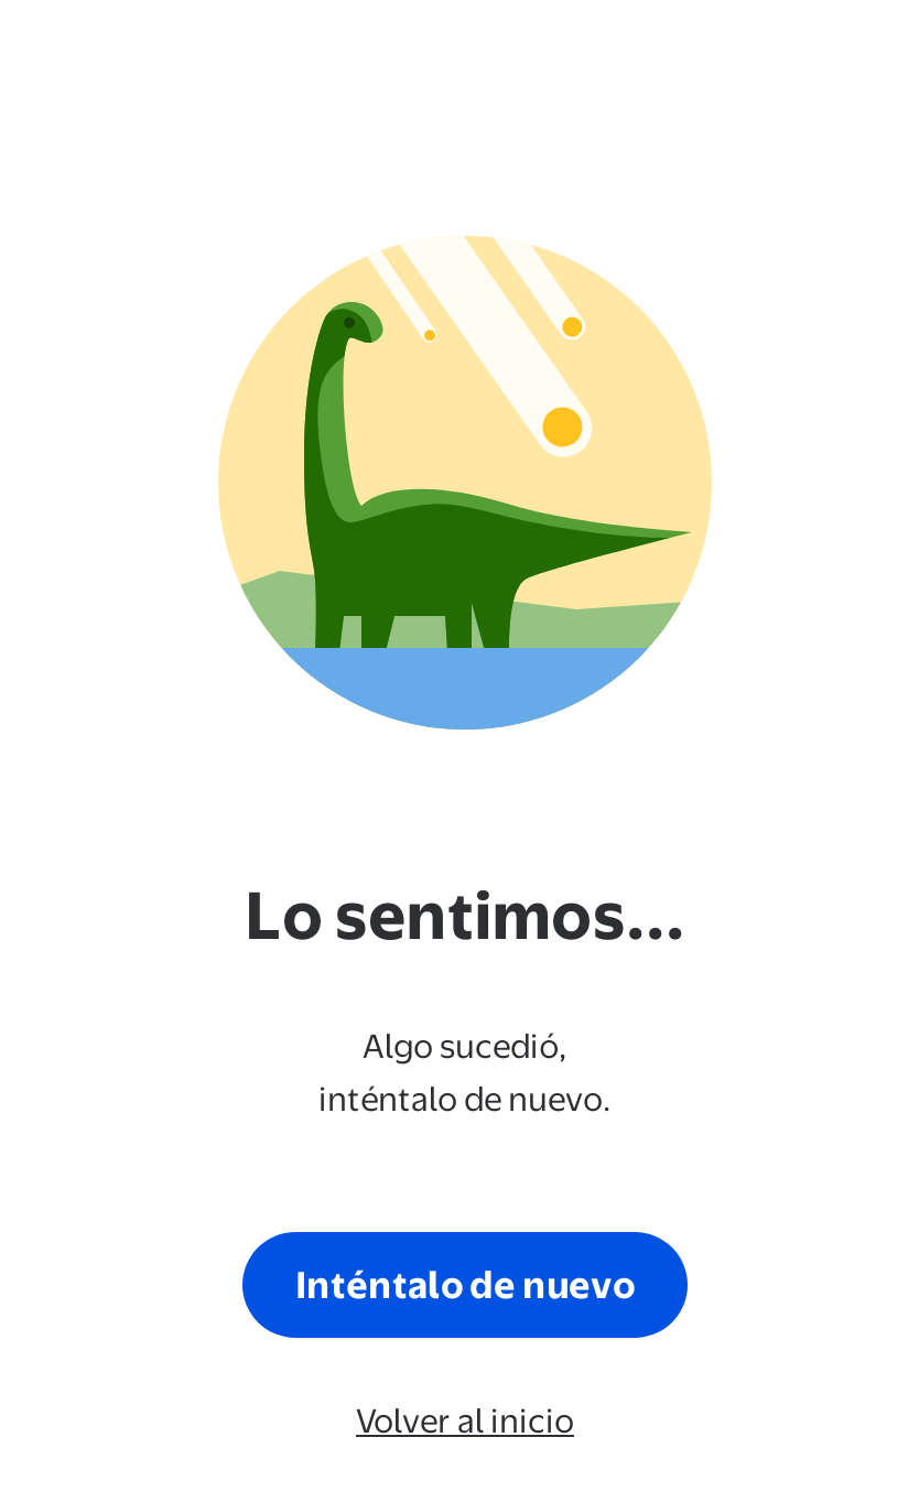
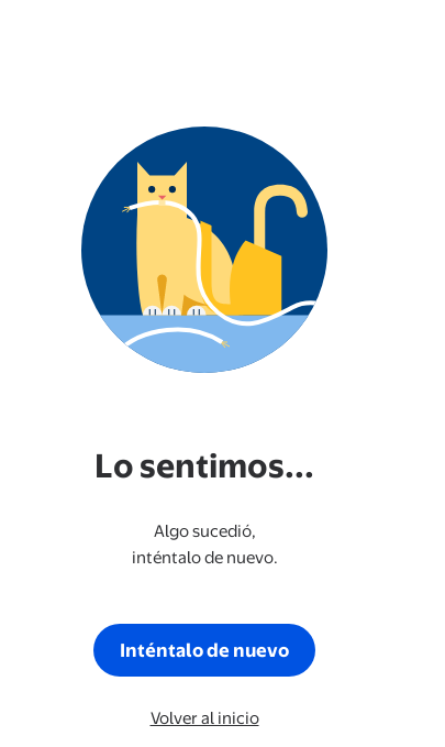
- [image]
+ [image]
